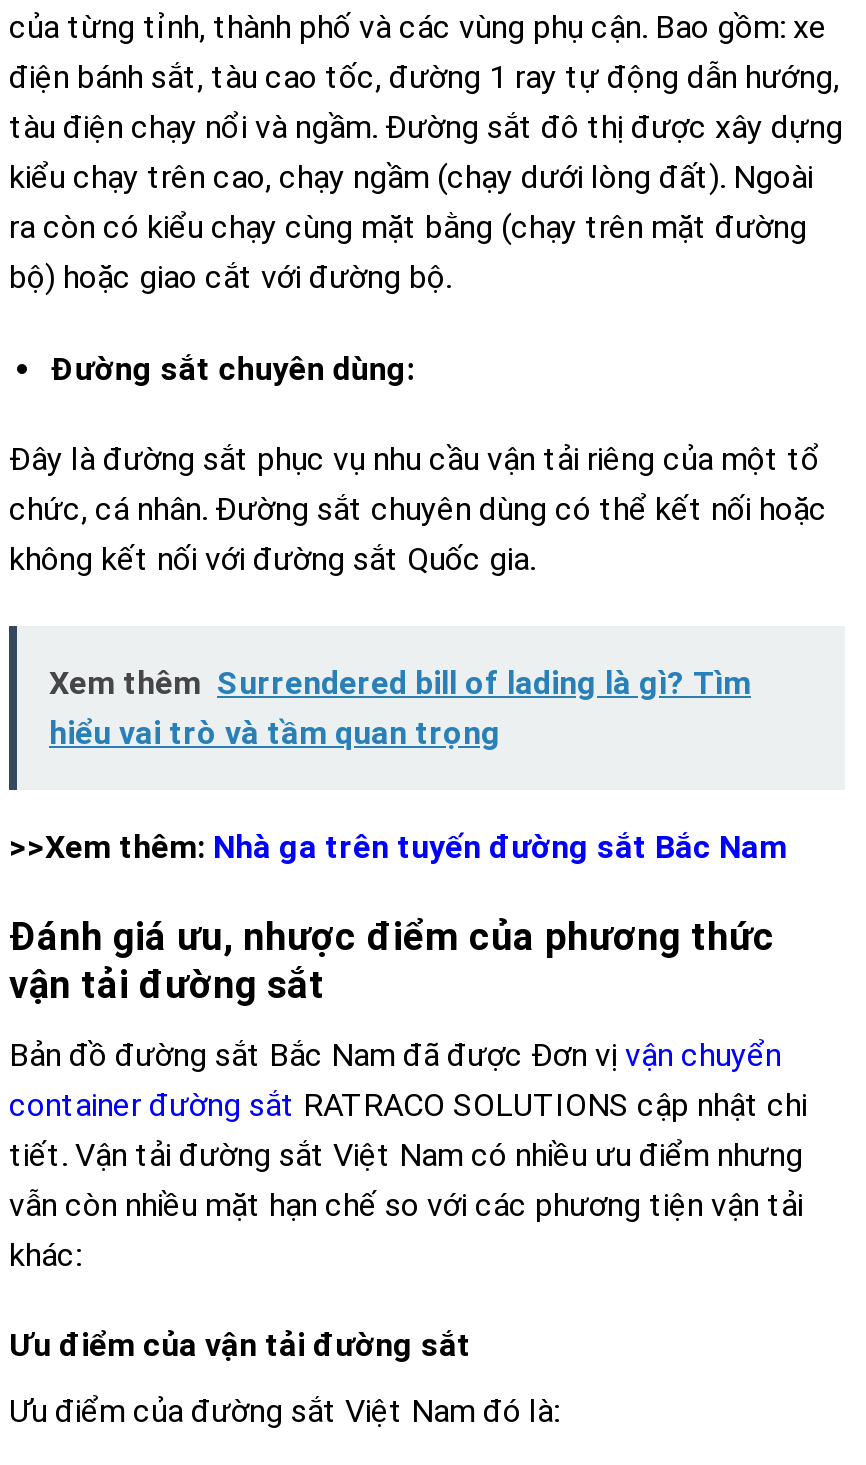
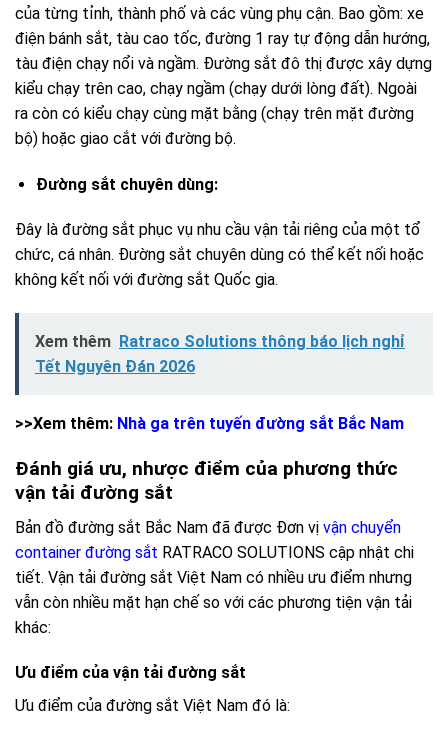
- Xem thêm Surrendered bill of lading là gì? Tìm
- hiểu vai trò và tầm quan trọng
+ Xem thêm Ratraco Solutions thông báo lịch nghỉ
+ Tết Nguyên Đán 2026
